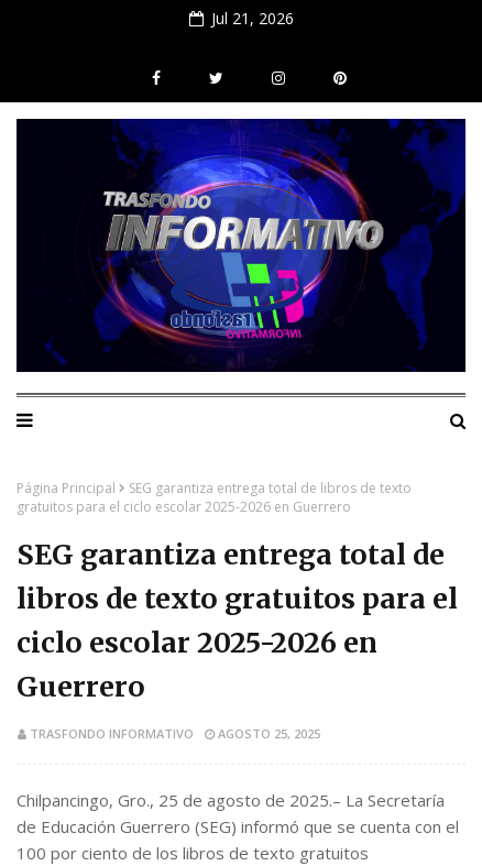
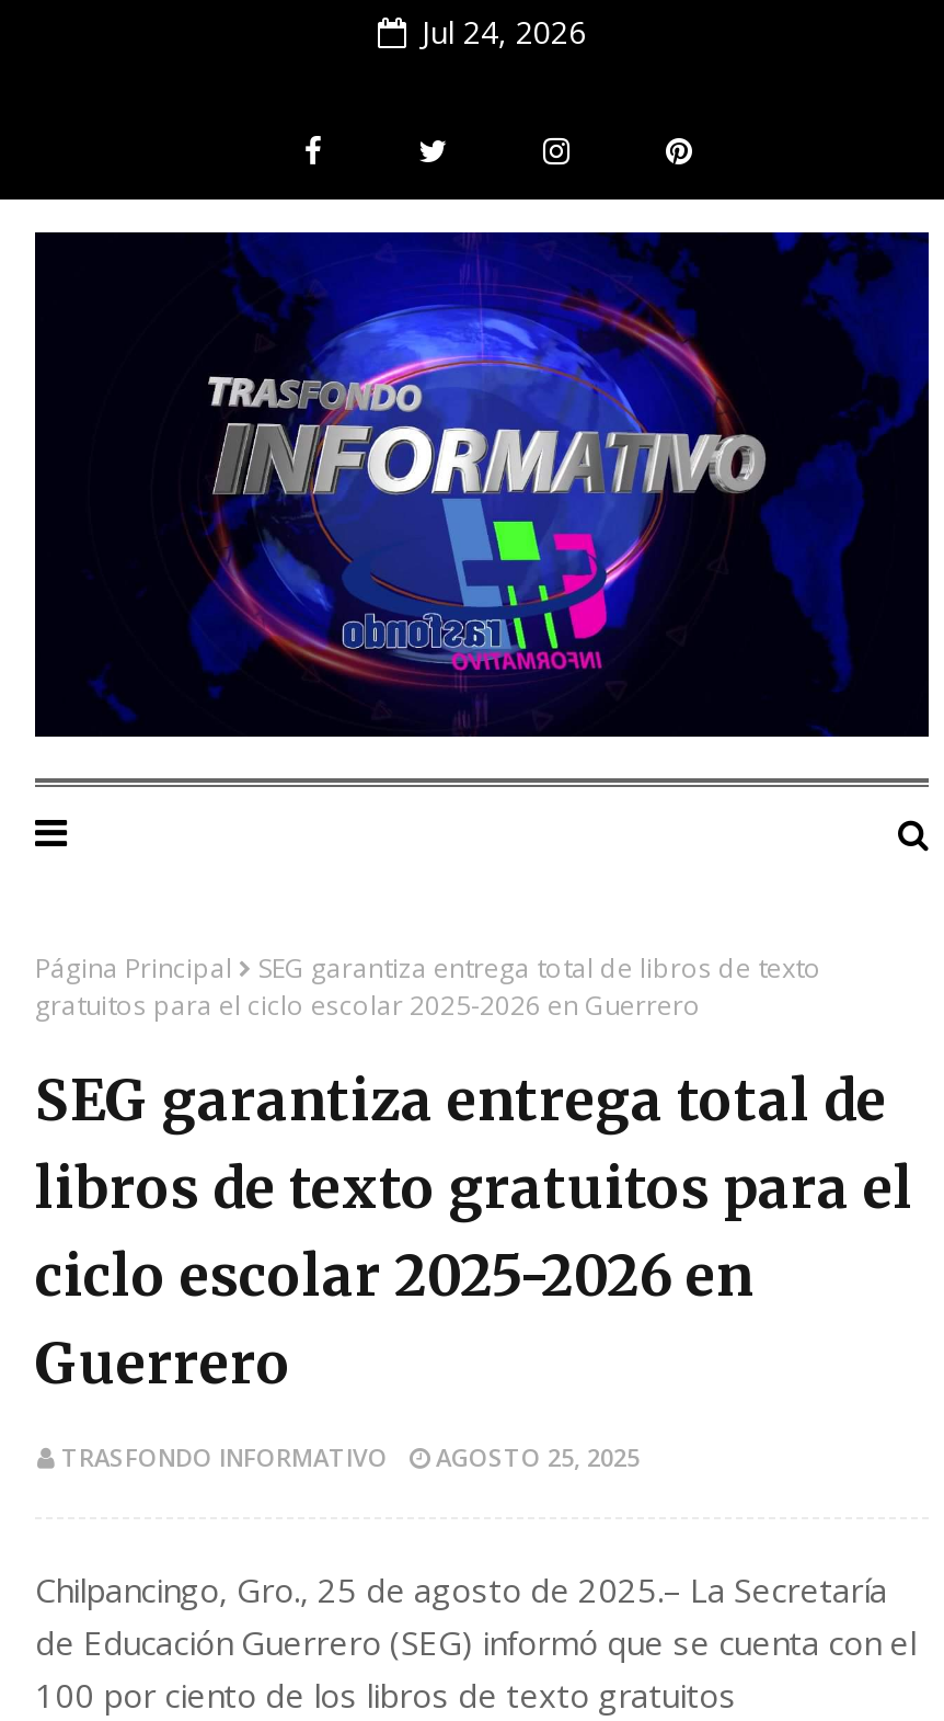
- Jul 21, 2026
+ Jul 24, 2026
